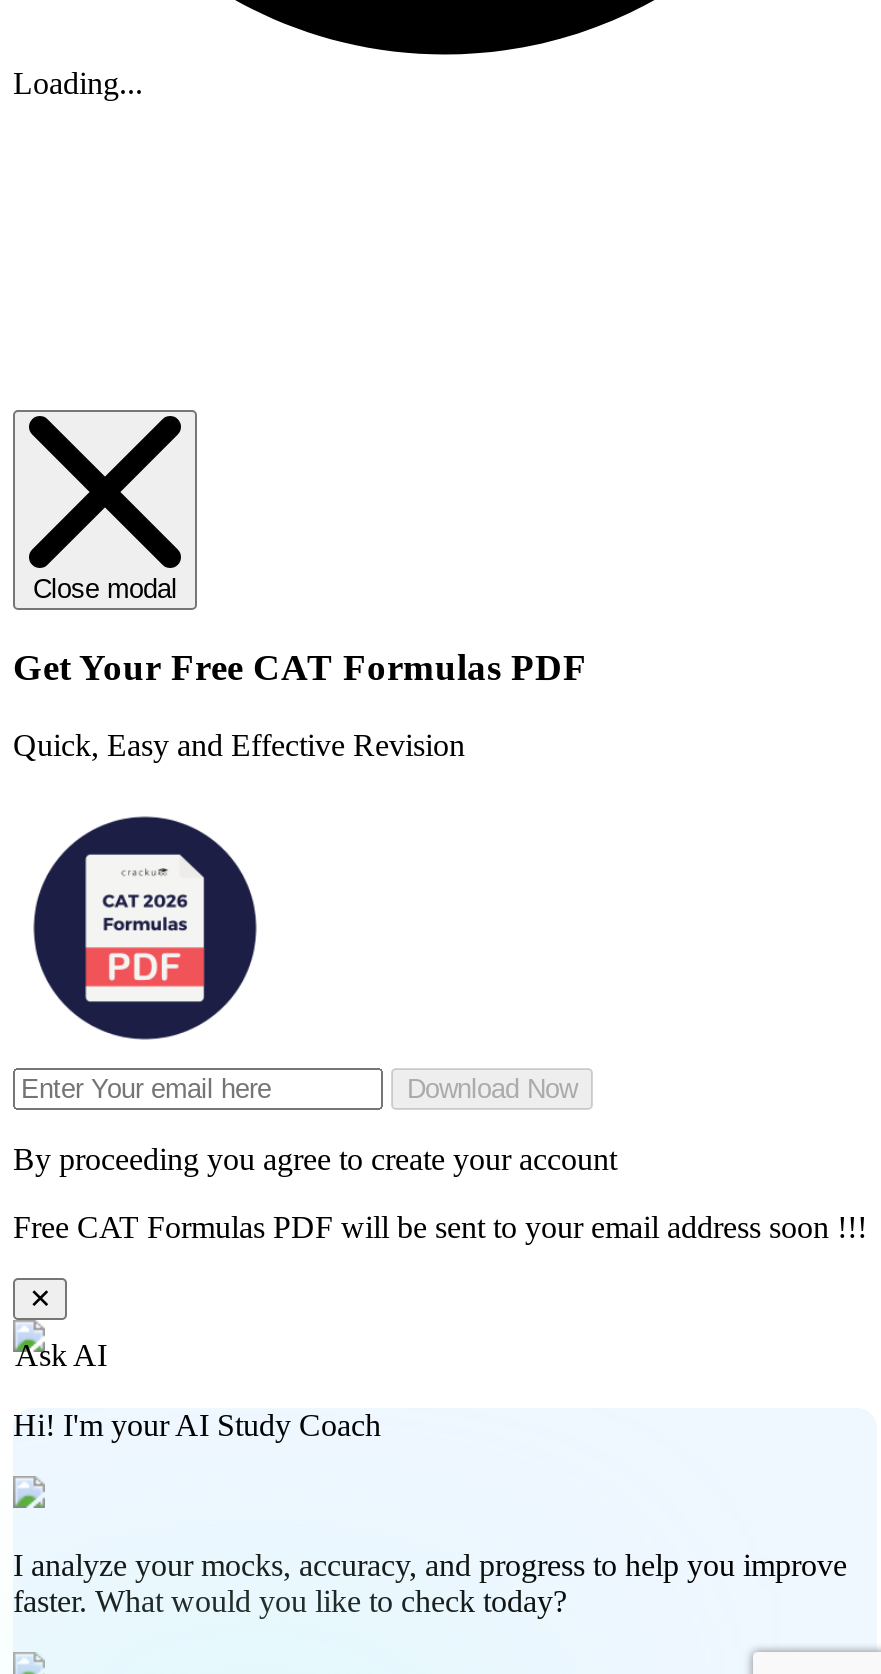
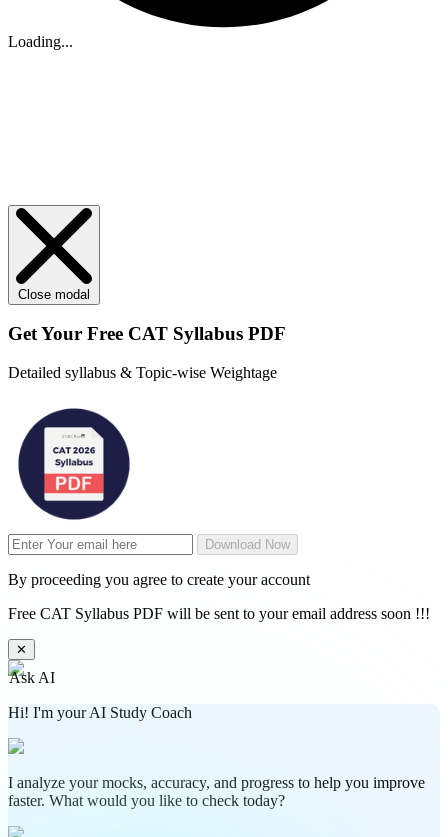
- Get Your Free CAT Formulas PDF
+ Get Your Free CAT Syllabus PDF

- Quick, Easy and Effective Revision
+ Detailed syllabus & Topic-wise Weightage

- Free CAT Formulas PDF will be sent to your email address soon !!!
+ Free CAT Syllabus PDF will be sent to your email address soon !!!
